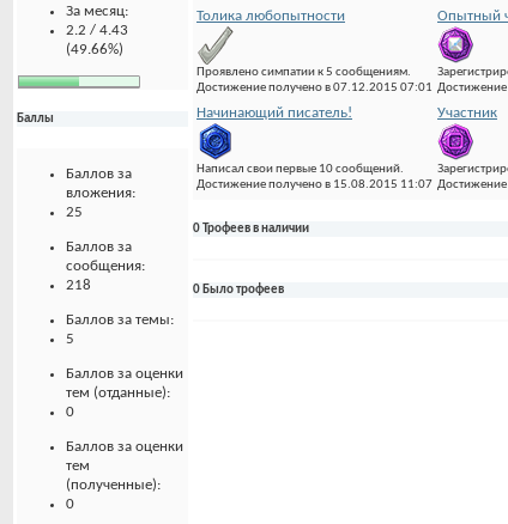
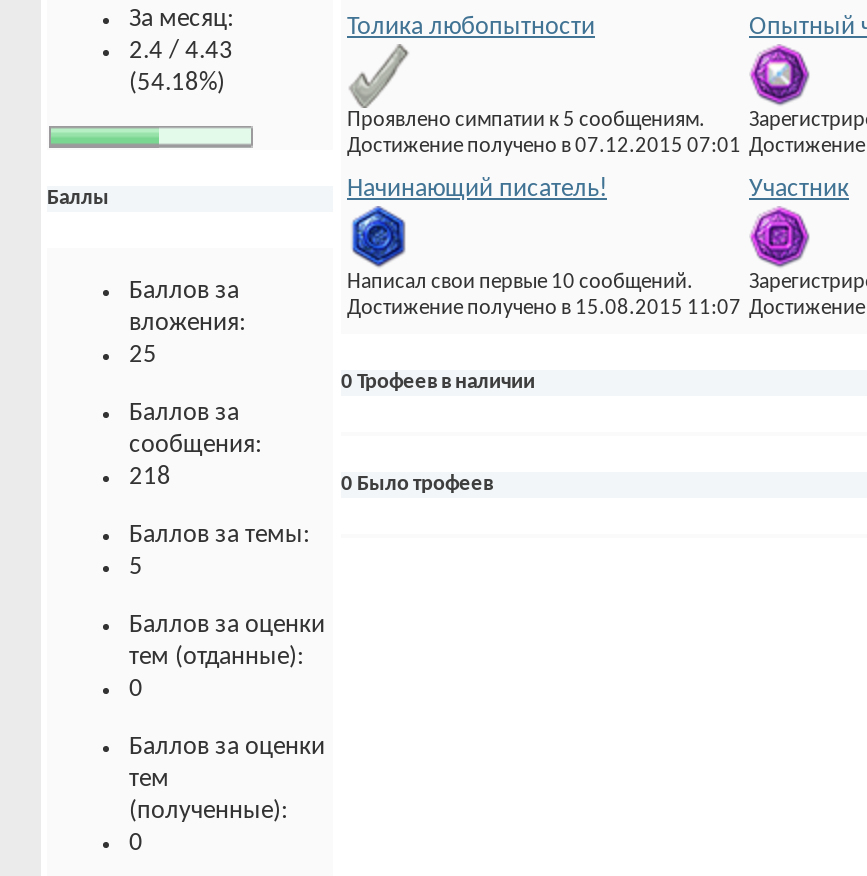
- 2.2 / 4.43
+ 2.4 / 4.43

- (49.66%)
+ (54.18%)
